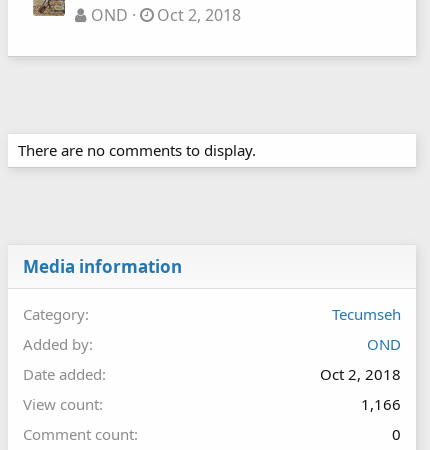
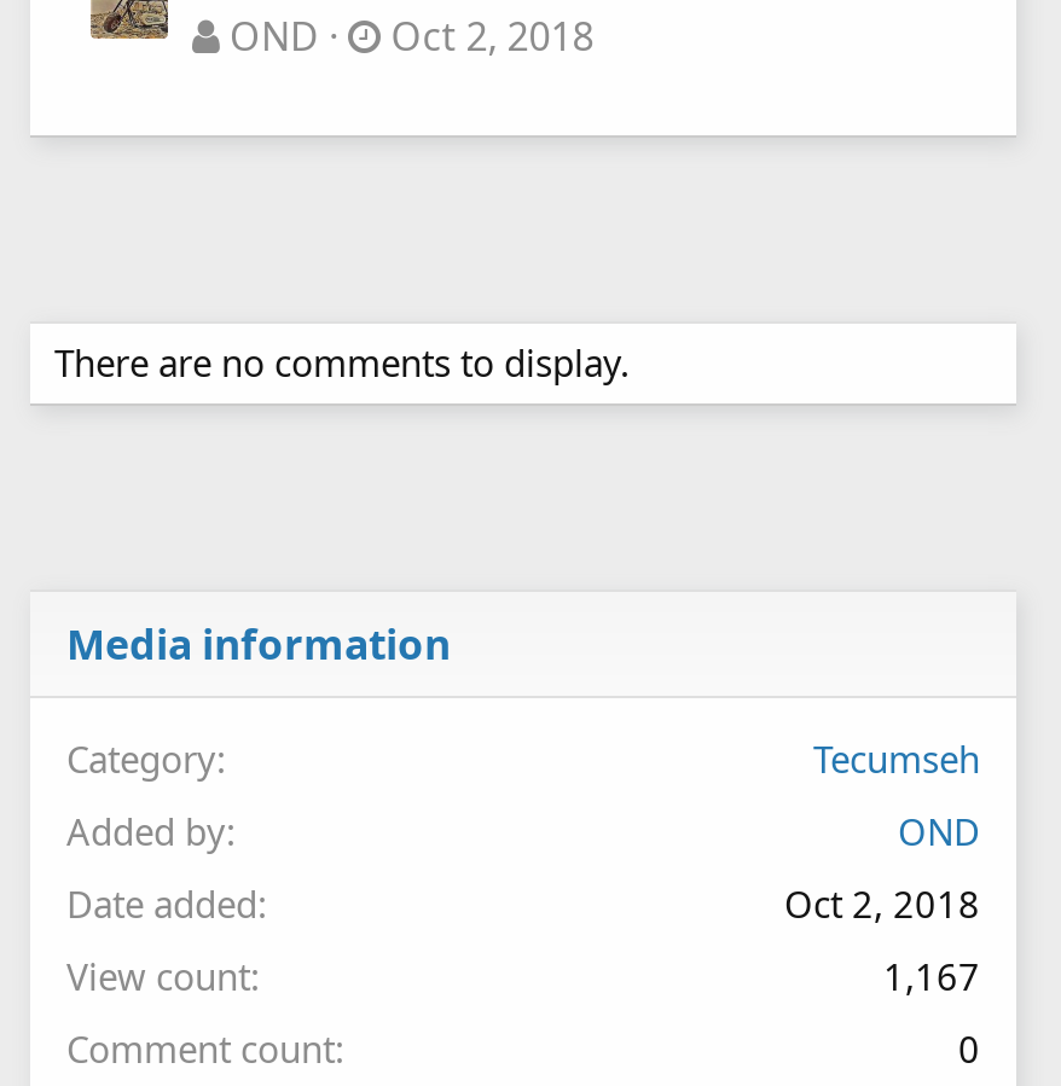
- 1,166
+ 1,167
